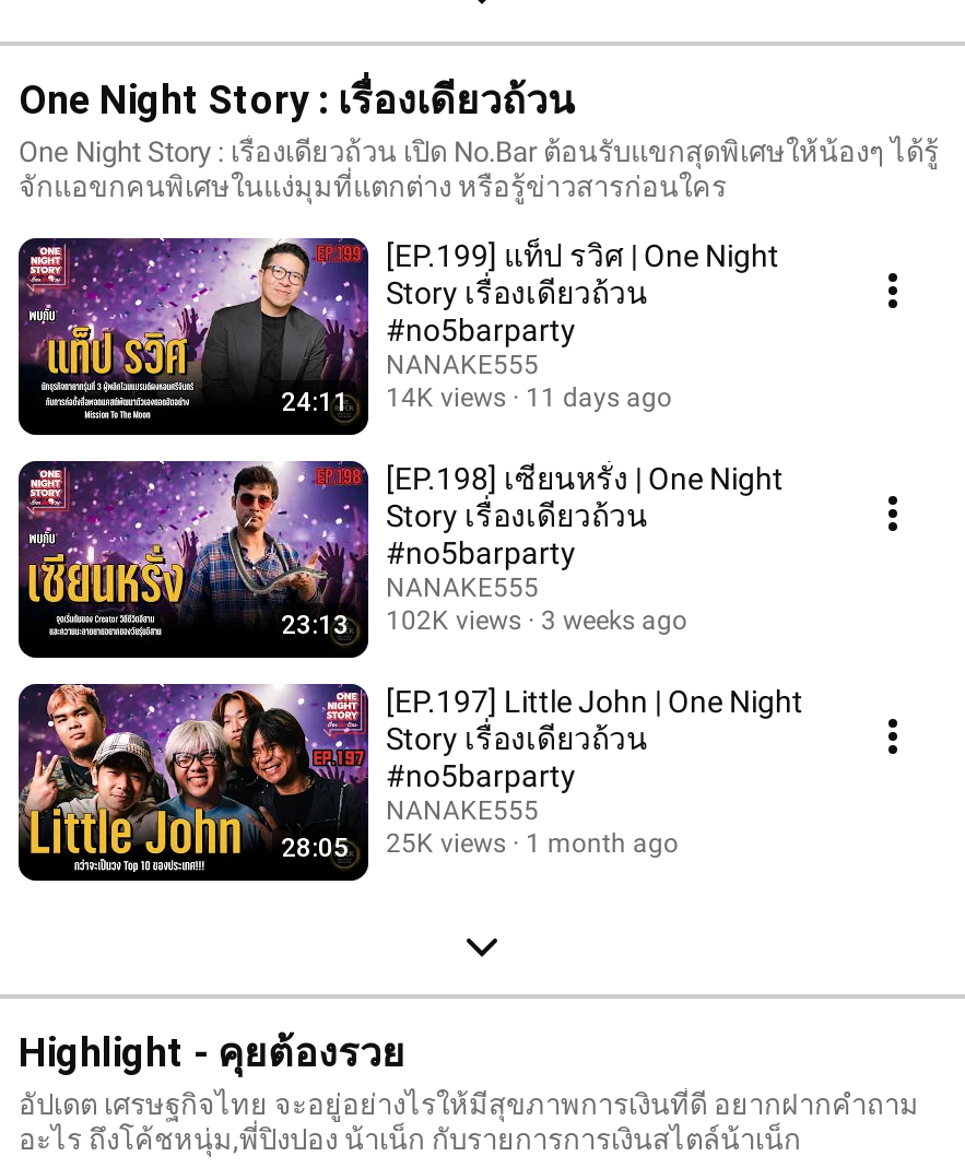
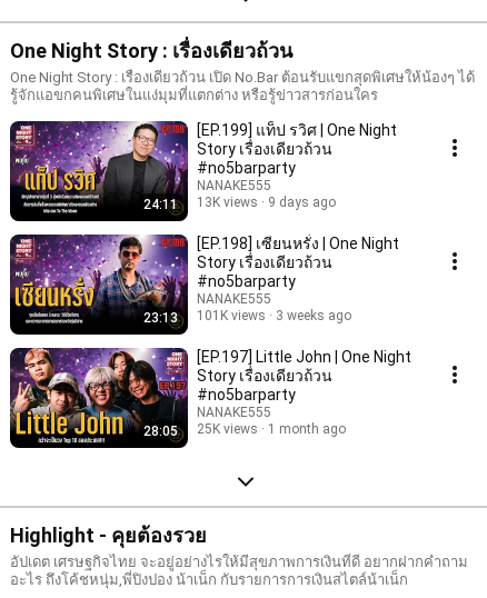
- 14K views
+ 13K views

- 11 days ago
+ 9 days ago

- 23:13 102K views 3 weeks ago
+ 23:13 101K views 3 weeks ago
